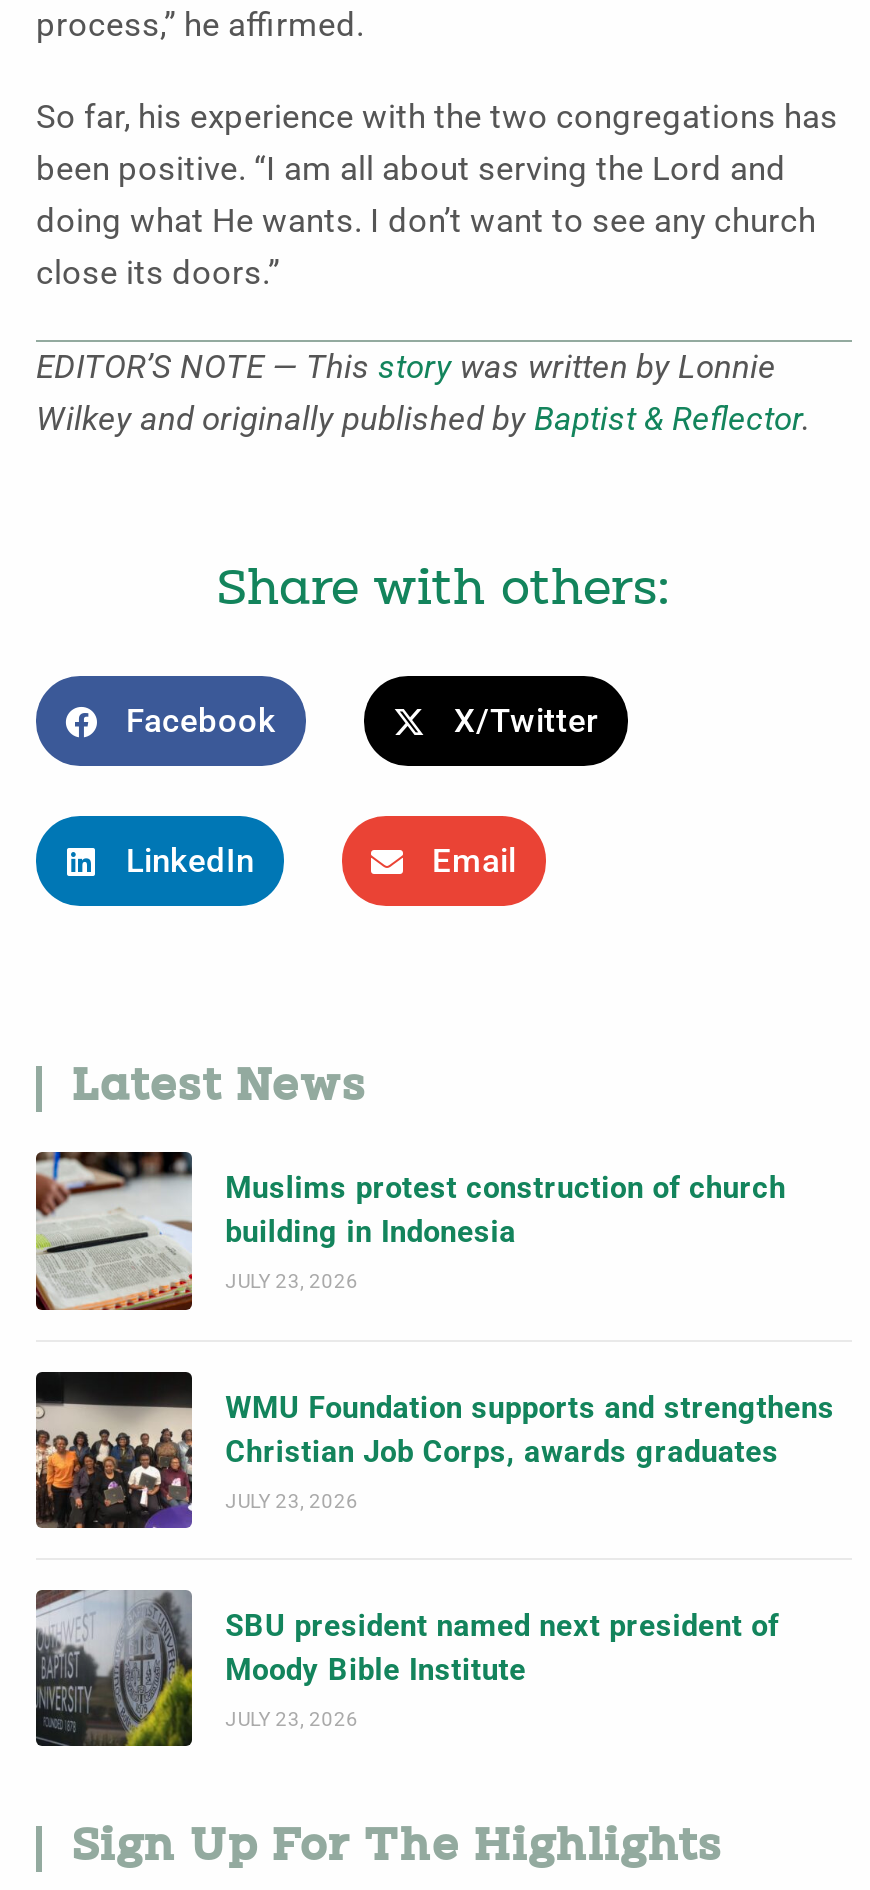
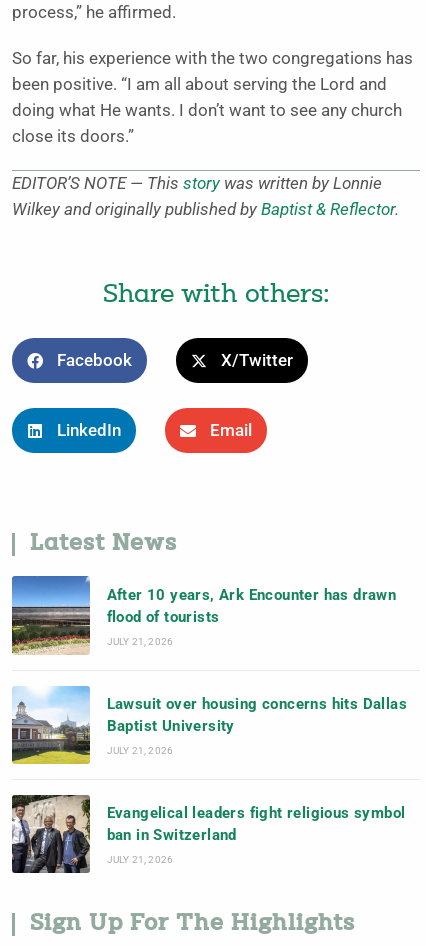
- [image]
- Muslims protest construction of church
- building in Indonesia
+ [image]
+ After 10 years, Ark Encounter has drawn
+ flood of tourists

- JULY 23, 2026
+ JULY 21, 2026

- [image]
- WMU Foundation supports and strengthens
- Christian Job Corps, awards graduates
+ [image]
+ Lawsuit over housing concerns hits Dallas
+ Baptist University

- JULY 23, 2026
+ JULY 21, 2026

- [image]
- SBU president named next president of
- Moody Bible Institute
+ [image]
+ Evangelical leaders fight religious symbol
+ ban in Switzerland

- JULY 23, 2026
+ JULY 21, 2026
